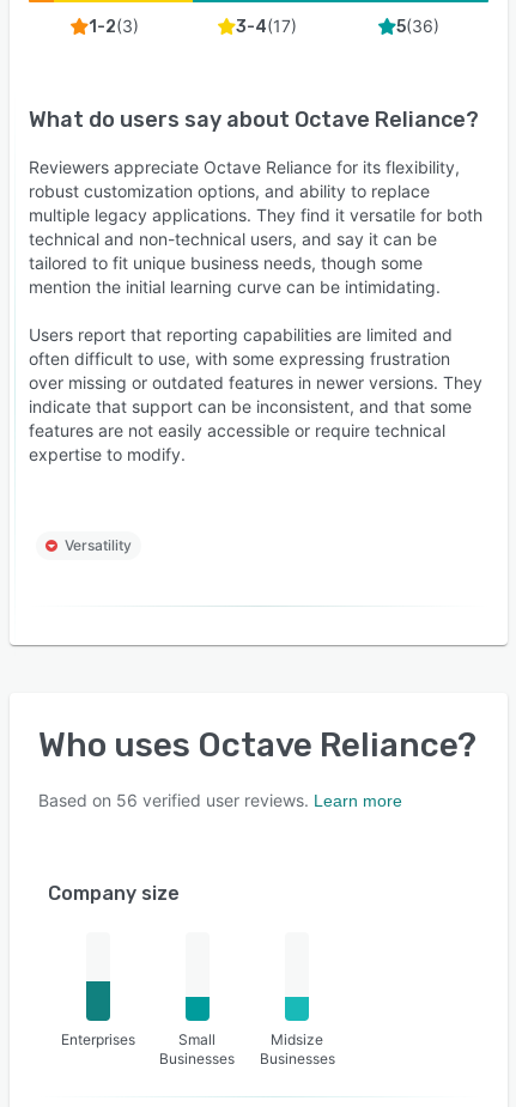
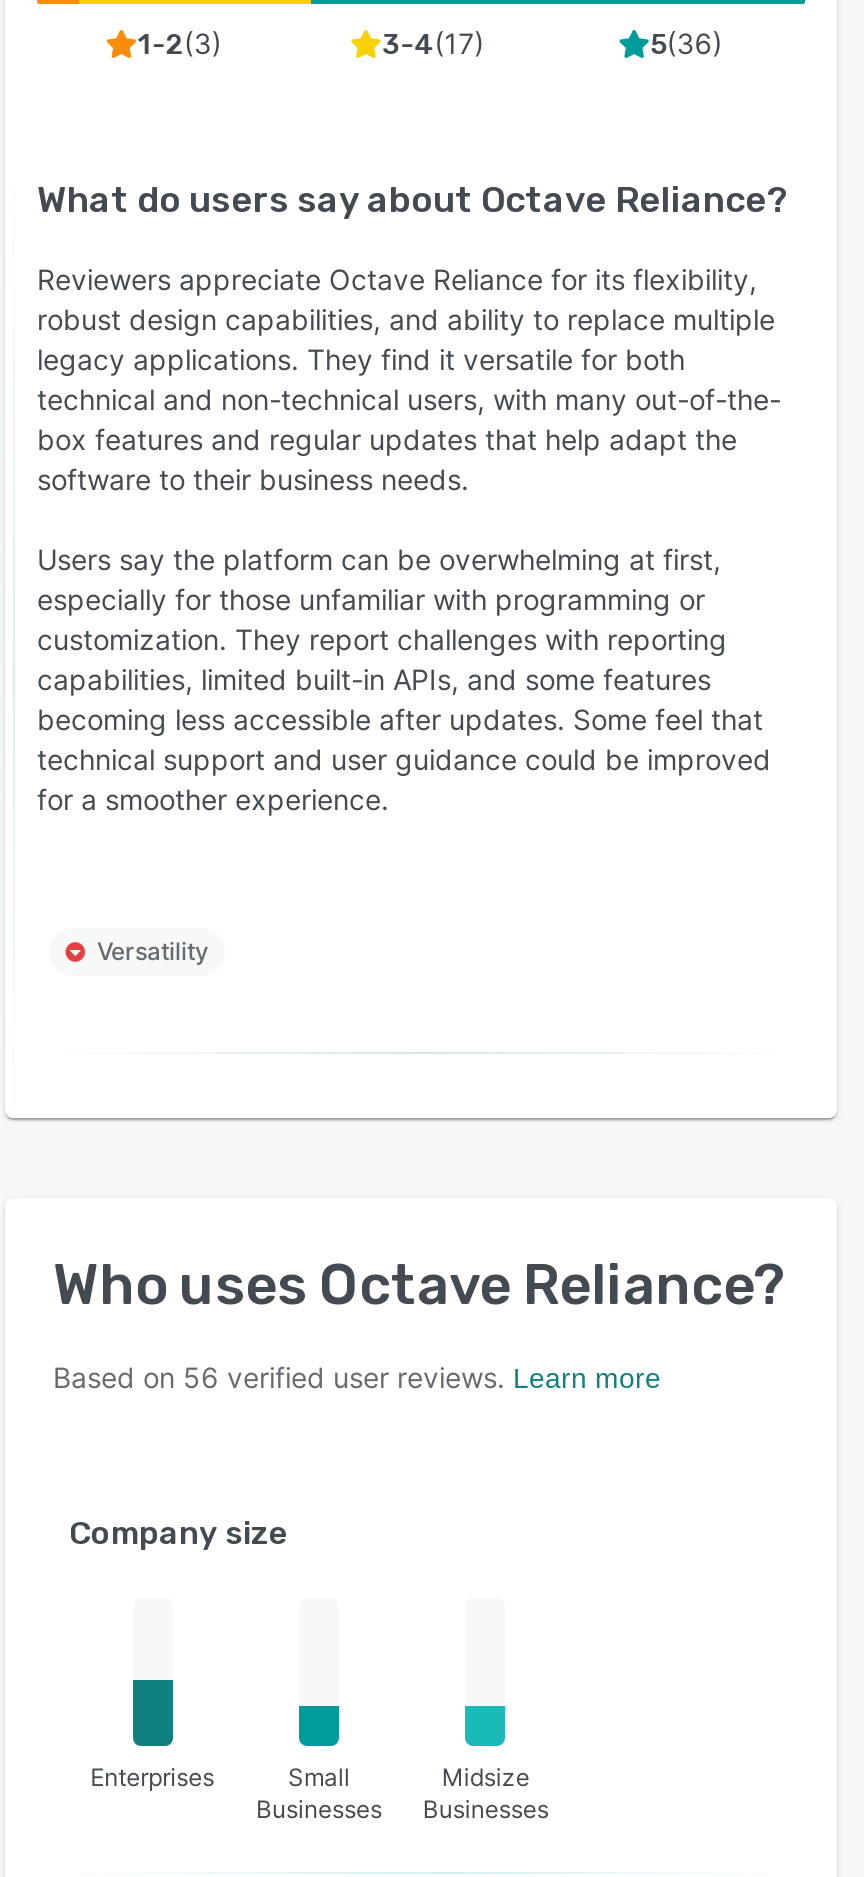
- robust customization options, and ability to replace
- multiple legacy applications. They find it versatile for both
- technical and non-technical users, and say it can be
- tailored to fit unique business needs, though some
- mention the initial learning curve can be intimidating.
+ robust design capabilities, and ability to replace multiple
+ legacy applications. They find it versatile for both
+ technical and non-technical users, with many out-of-the-
+ box features and regular updates that help adapt the
+ software to their business needs.

- Users report that reporting capabilities are limited and
- often difficult to use, with some expressing frustration
- over missing or outdated features in newer versions. They
- indicate that support can be inconsistent, and that some
- features are not easily accessible or require technical
- expertise to modify.
+ Users say the platform can be overwhelming at first,
+ especially for those unfamiliar with programming or
+ customization. They report challenges with reporting
+ capabilities, limited built-in APIs, and some features
+ becoming less accessible after updates. Some feel that
+ technical support and user guidance could be improved
+ for a smoother experience.
